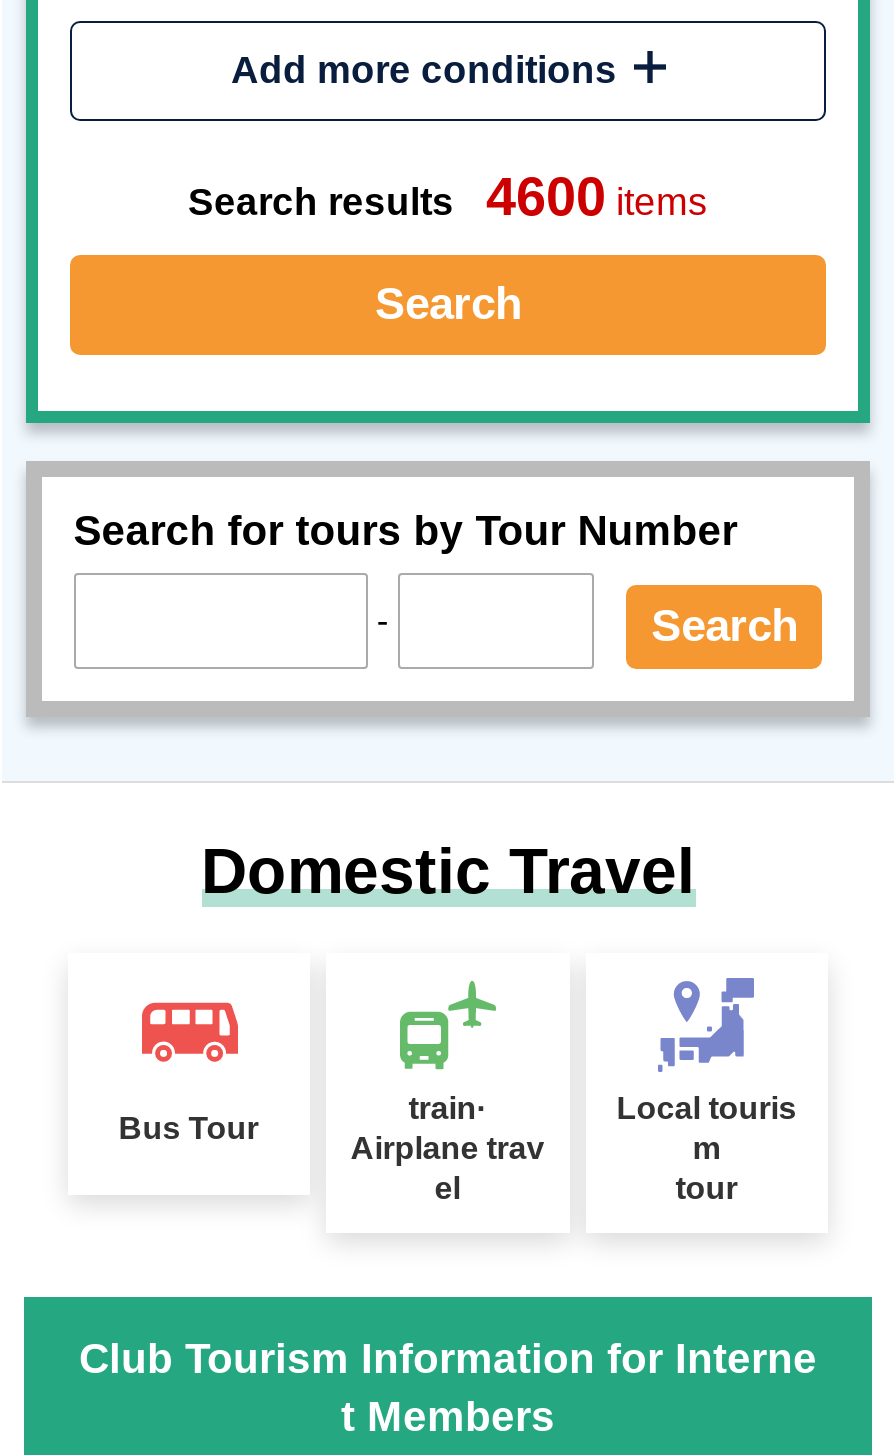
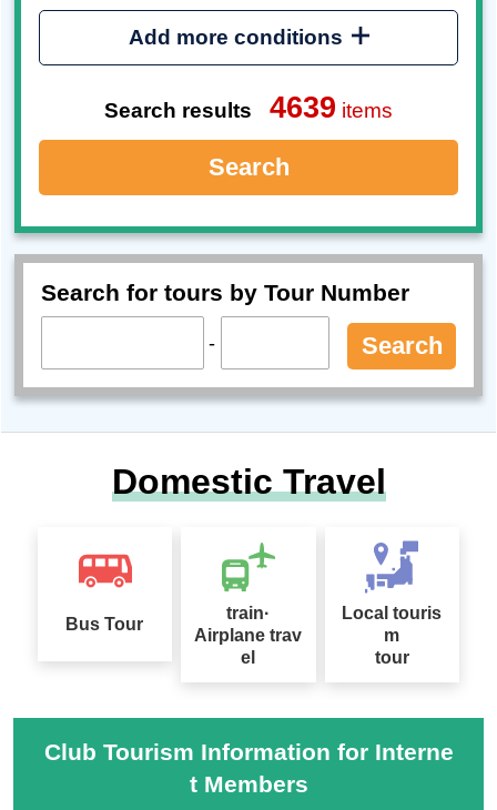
- Search results 4600 items
+ Search results 4639 items
